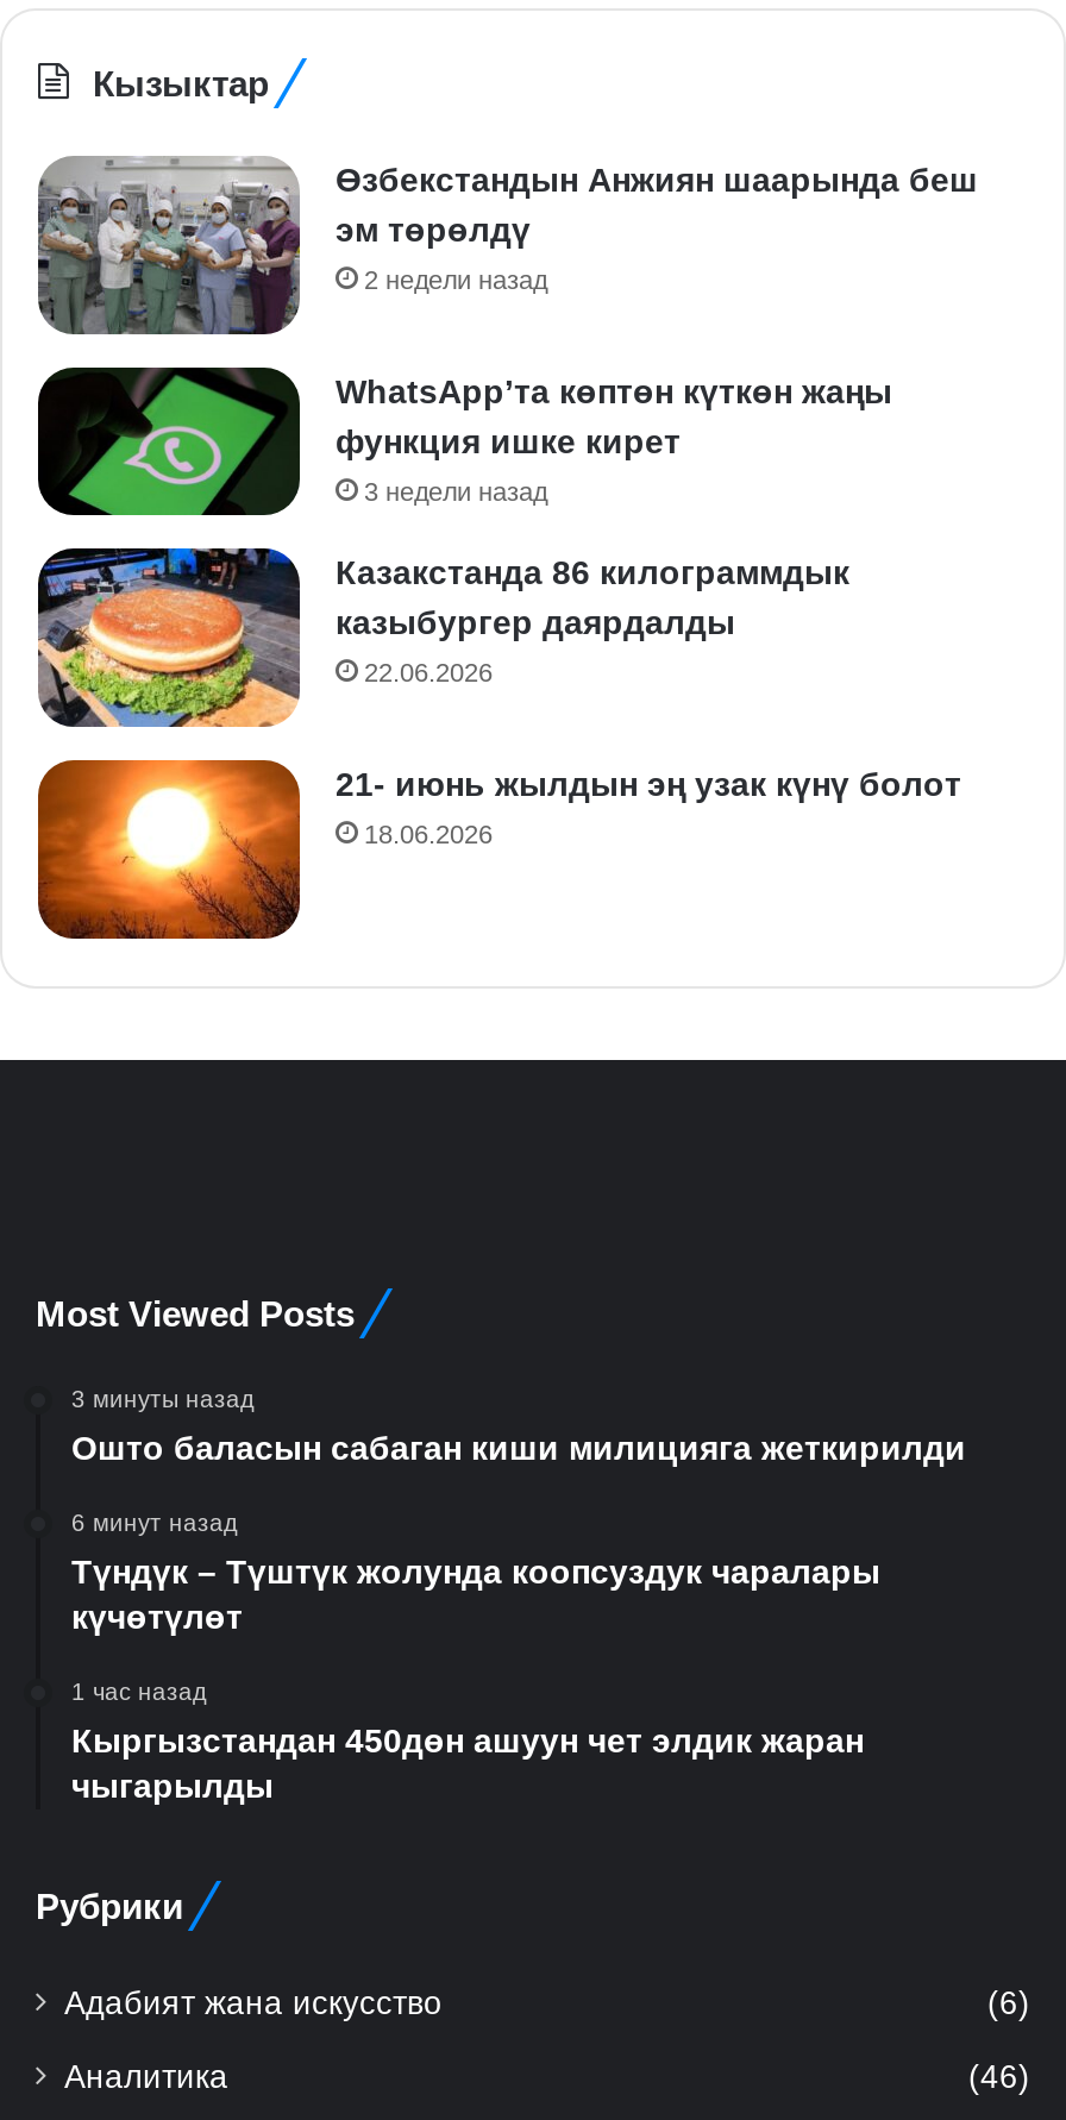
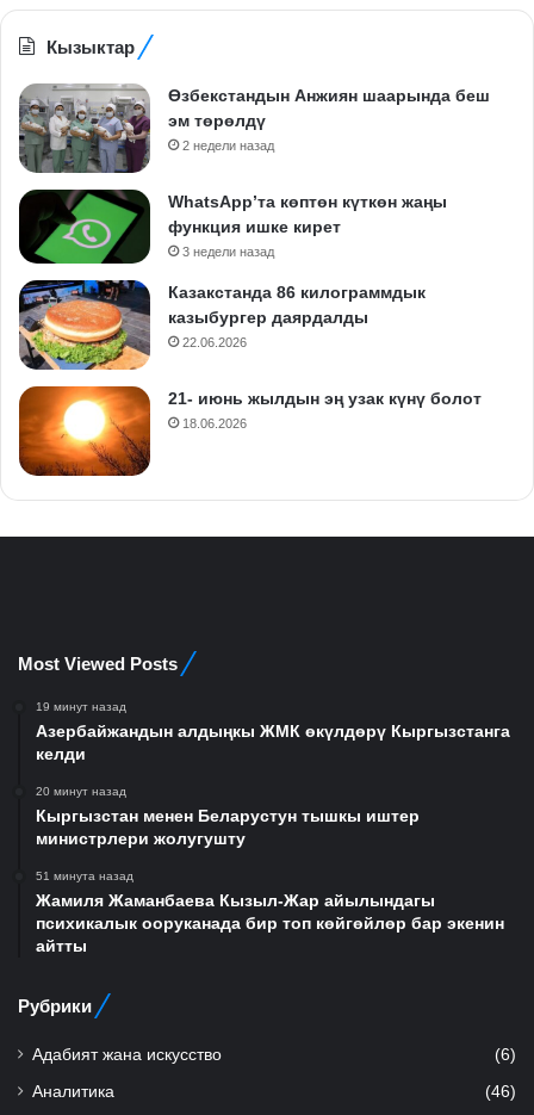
- 3 минуты назад
- Ошто баласын сабаган киши милицияга жеткирилди
+ 19 минут назад
+ Азербайжандын алдыңкы ЖМК өкүлдөрү Кыргызстанга
+ келди

- 6 минут назад
- Түндүк – Түштүк жолунда коопсуздук чаралары
- күчөтүлөт
+ 20 минут назад
+ Кыргызстан менен Беларустун тышкы иштер
+ министрлери жолугушту

- 1 час назад
- Кыргызстандан 450дөн ашуун чет элдик жаран
- чыгарылды
+ 51 минута назад
+ Жамиля Жаманбаева Кызыл-Жар айылындагы
+ психикалык ооруканада бир топ көйгөйлөр бар экенин
+ айтты
